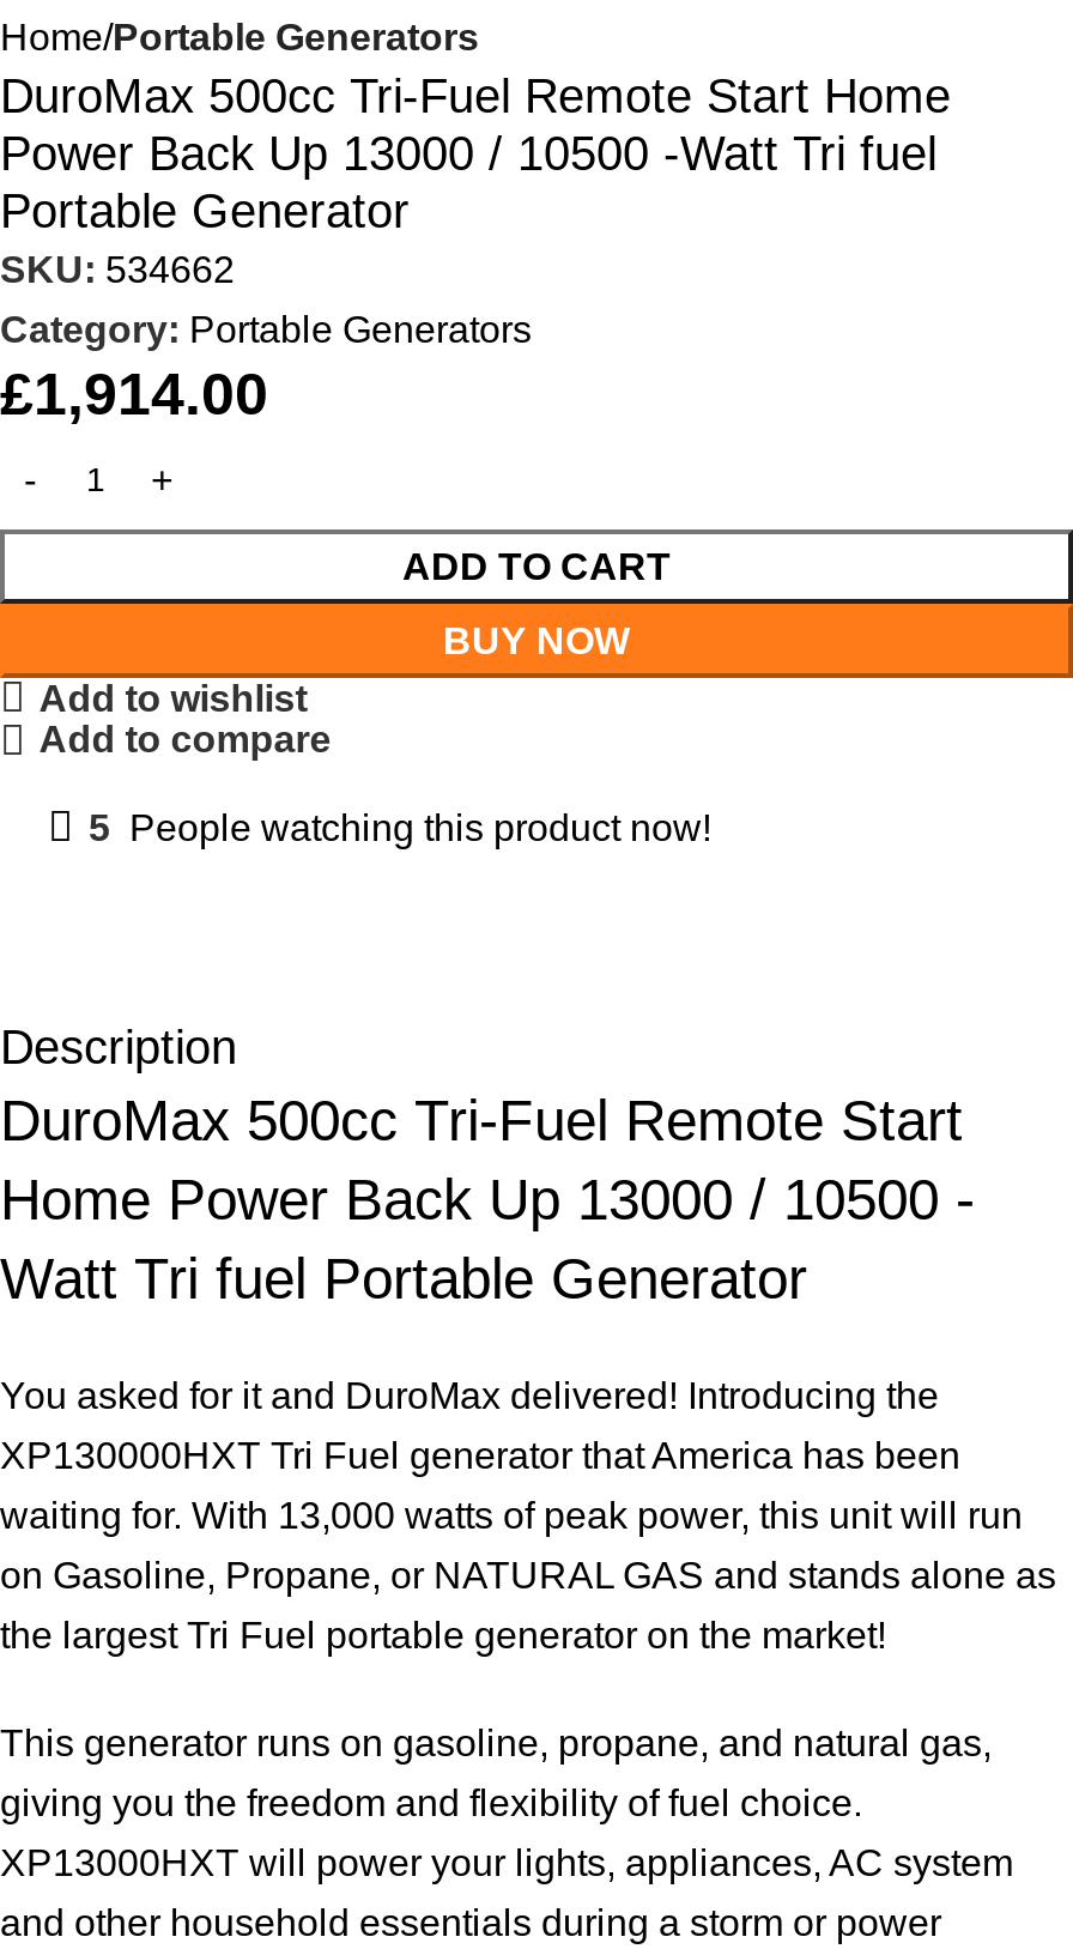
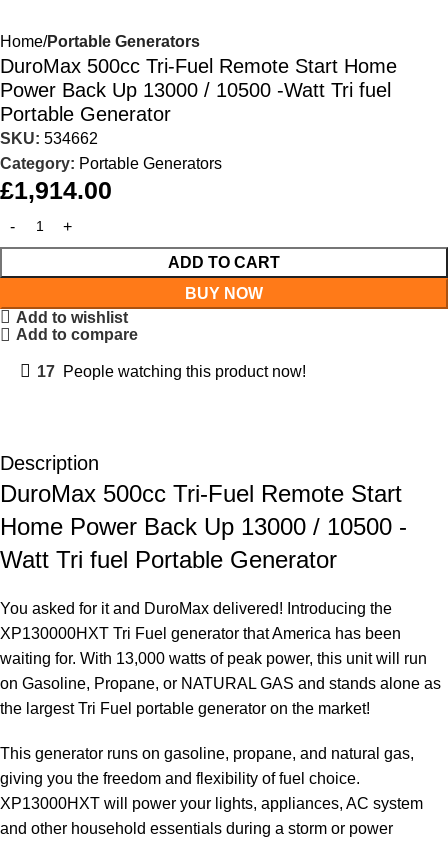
- 5 People watching this product now!
+ 17 People watching this product now!
